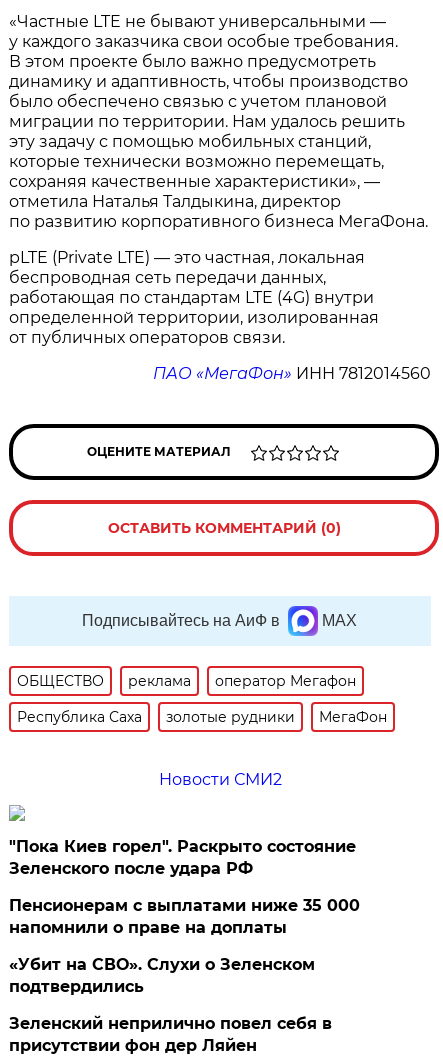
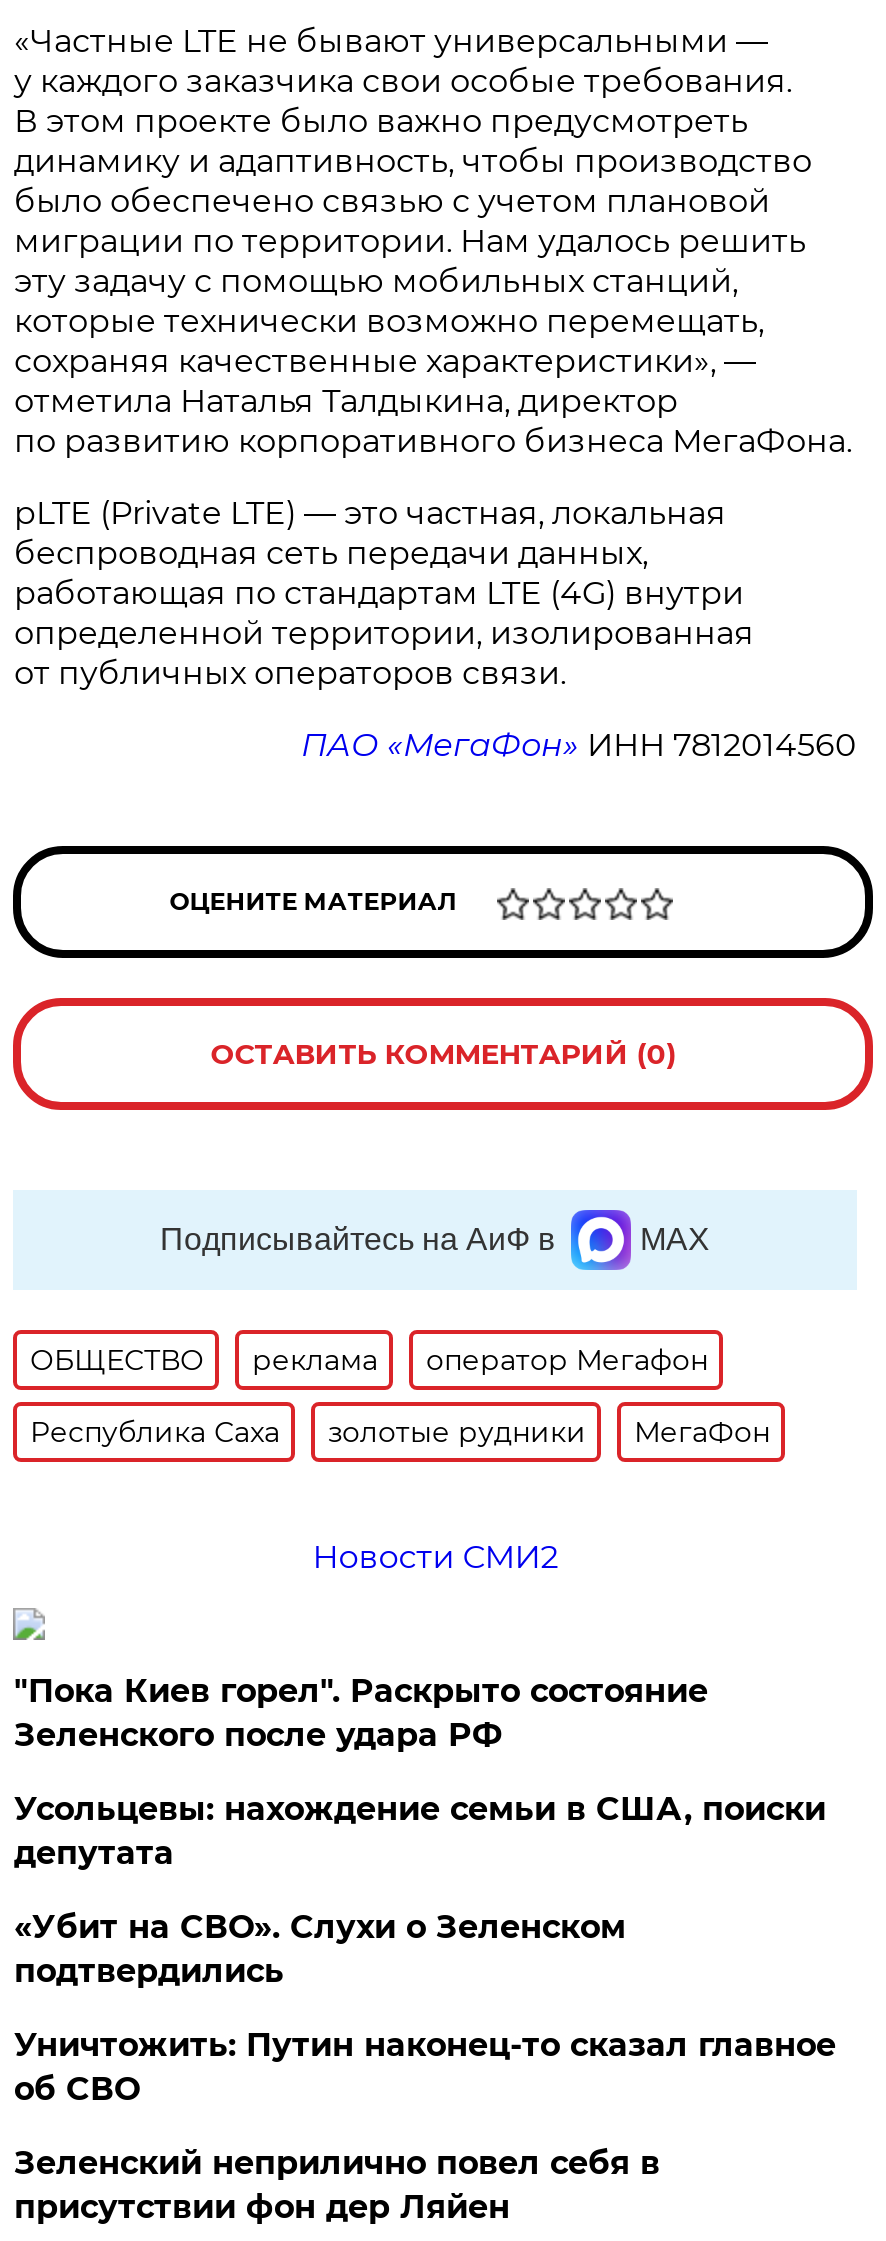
- Пенсионерам с выплатами ниже 35 000
- напомнили о праве на доплаты
+ Усольцевы: нахождение семьи в США, поиски
+ депутата

+ Уничтожить: Путин наконец-то сказал главное
+ об СВО
